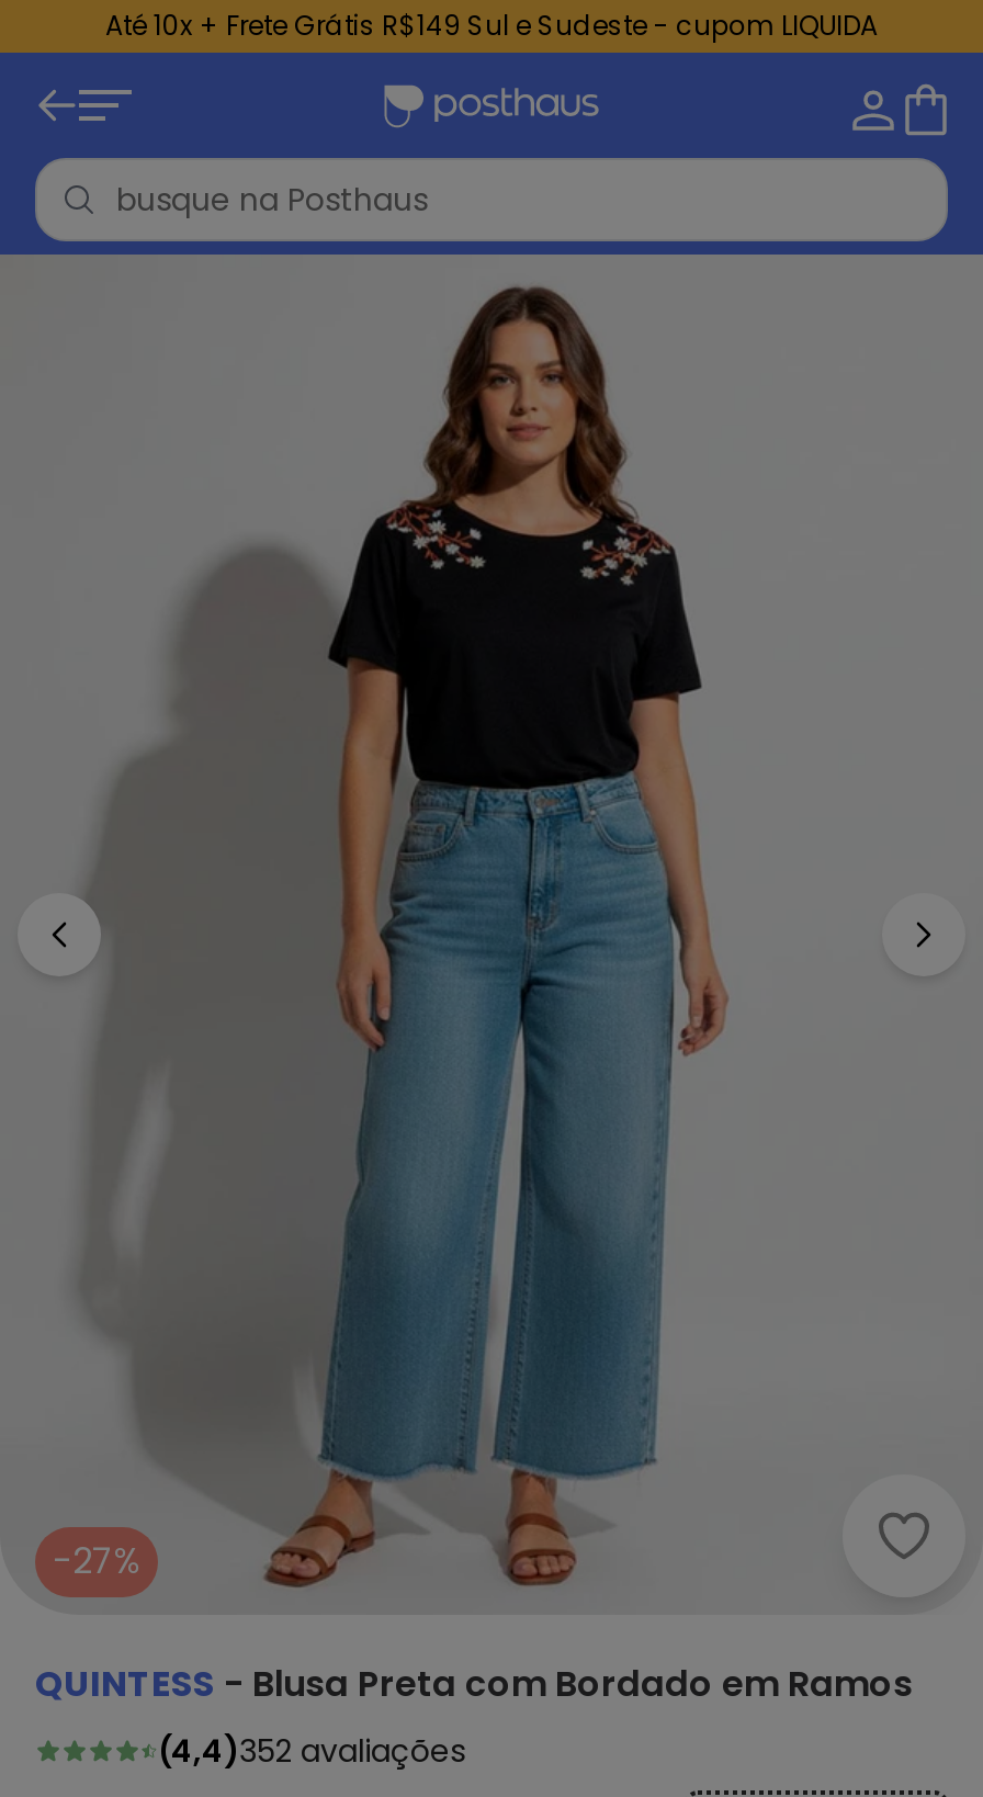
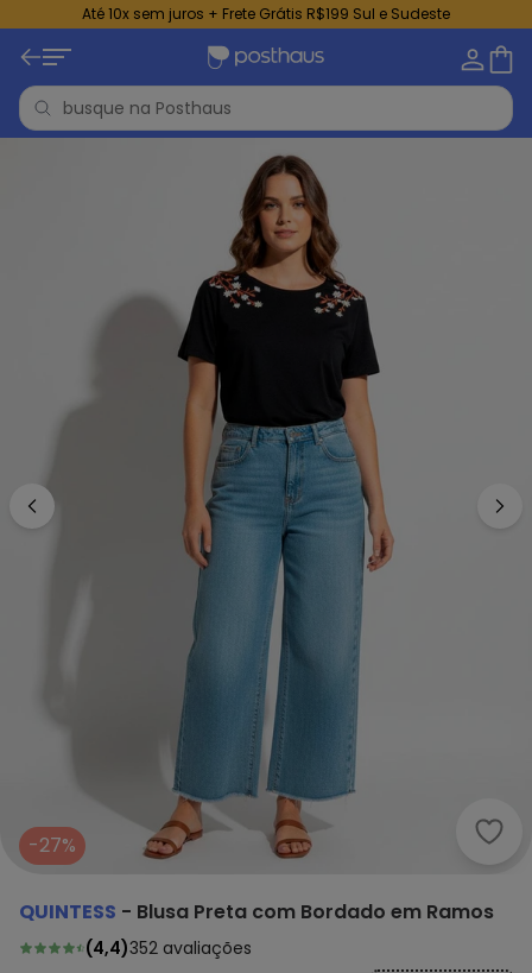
- Até 10x + Frete Grátis R$149 Sul e Sudeste - cupom LIQUIDA
+ Até 10x sem juros + Frete Grátis R$199 Sul e Sudeste
